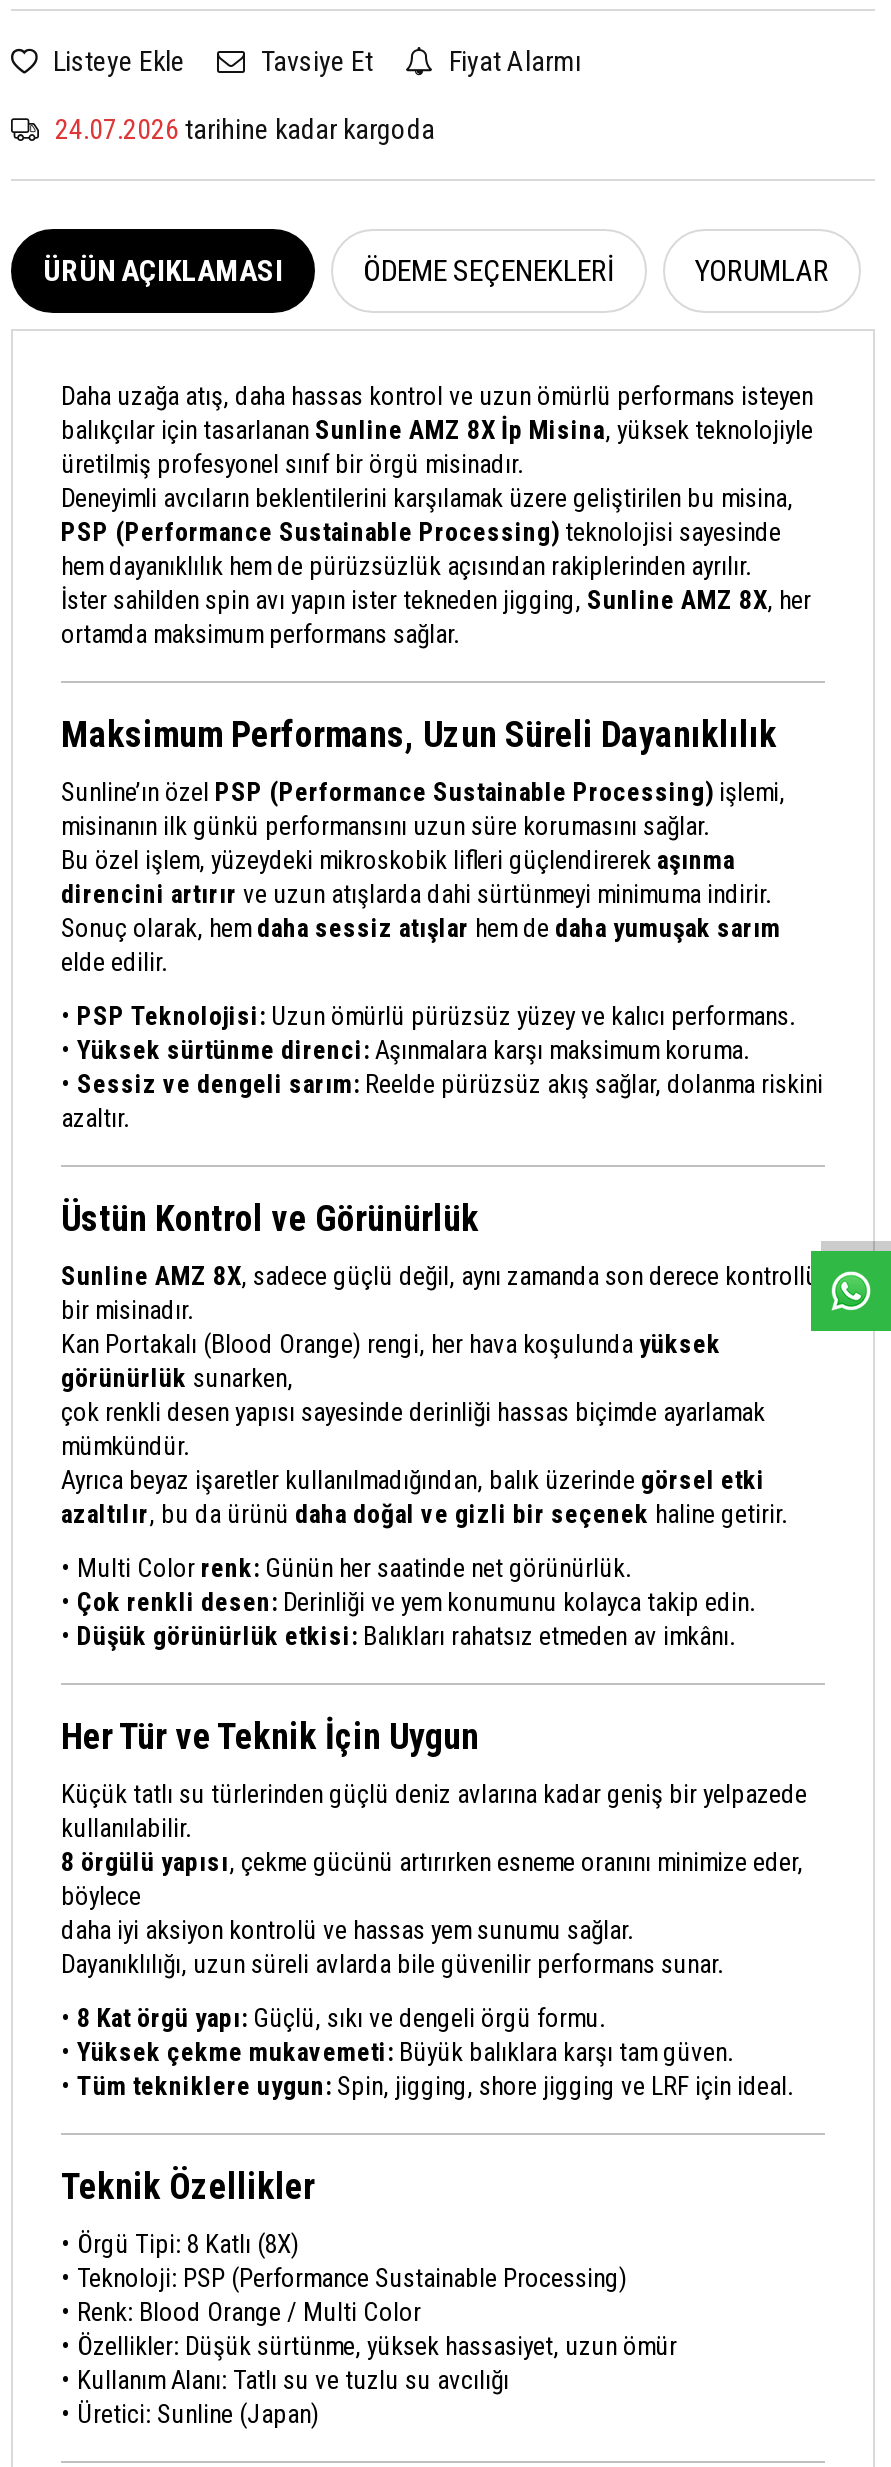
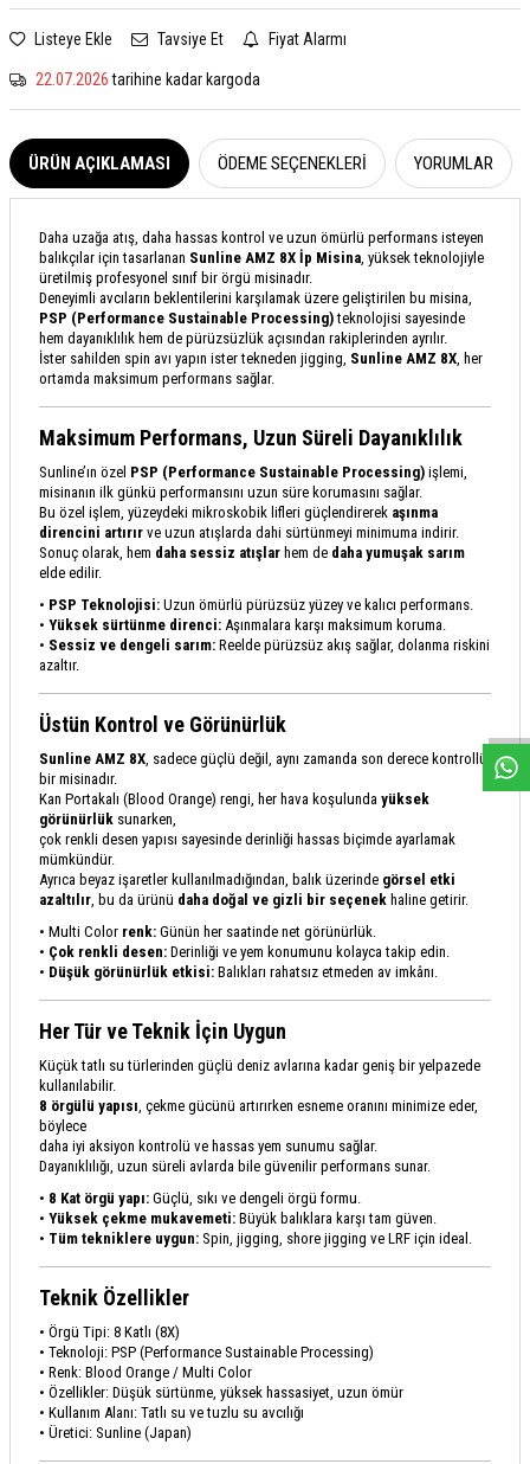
- 24.07.2026 tarihine kadar kargoda
+ 22.07.2026 tarihine kadar kargoda
